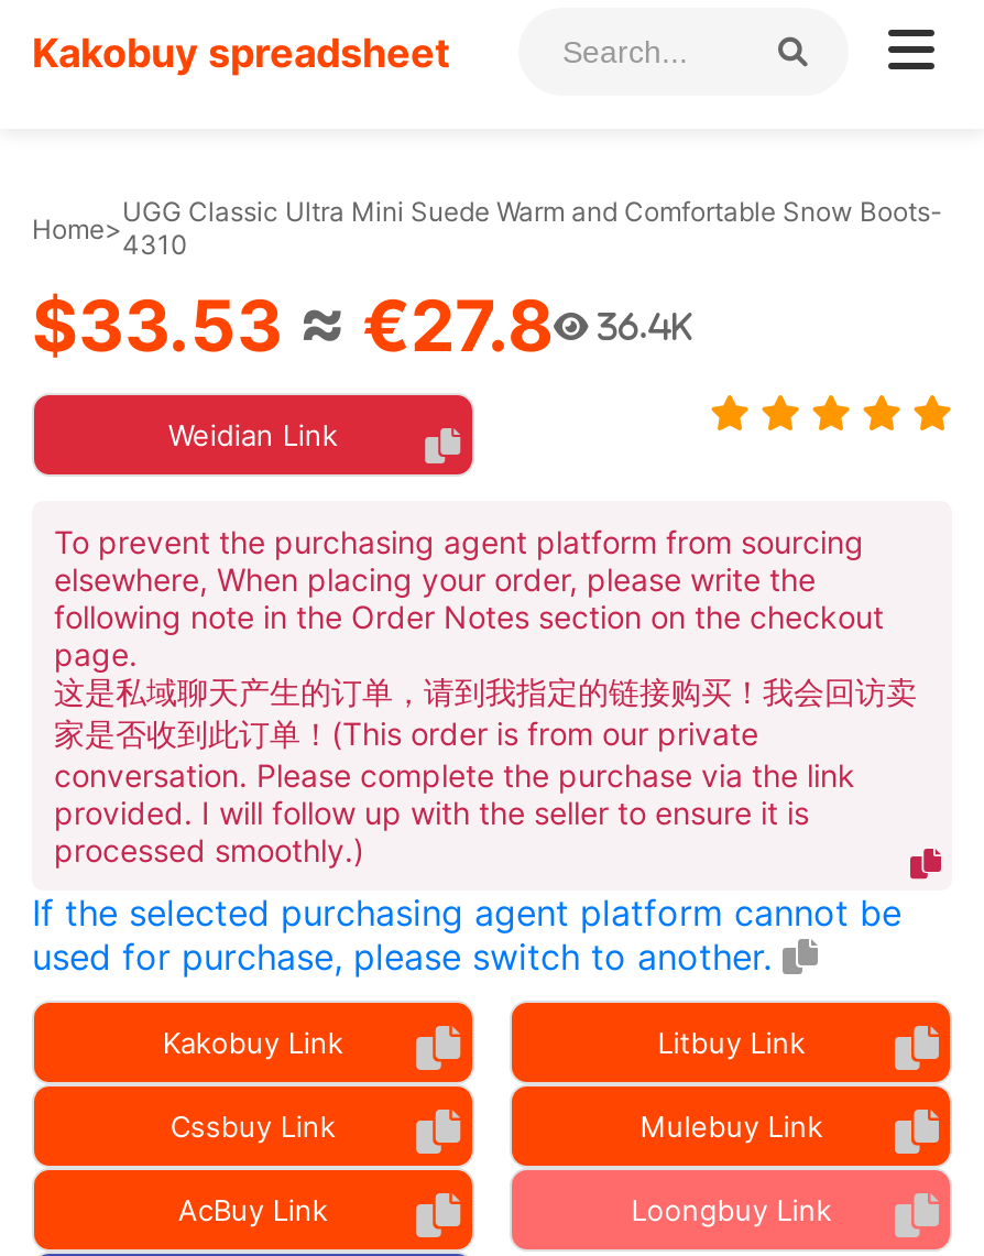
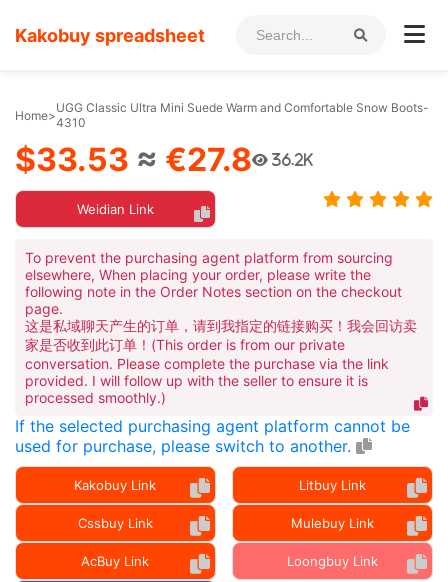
- 36.4K
+ 36.2K
